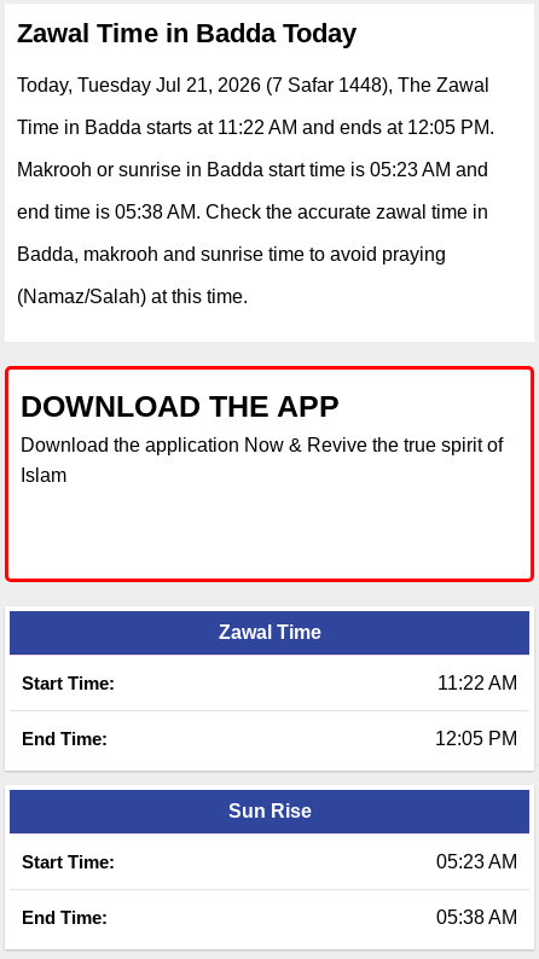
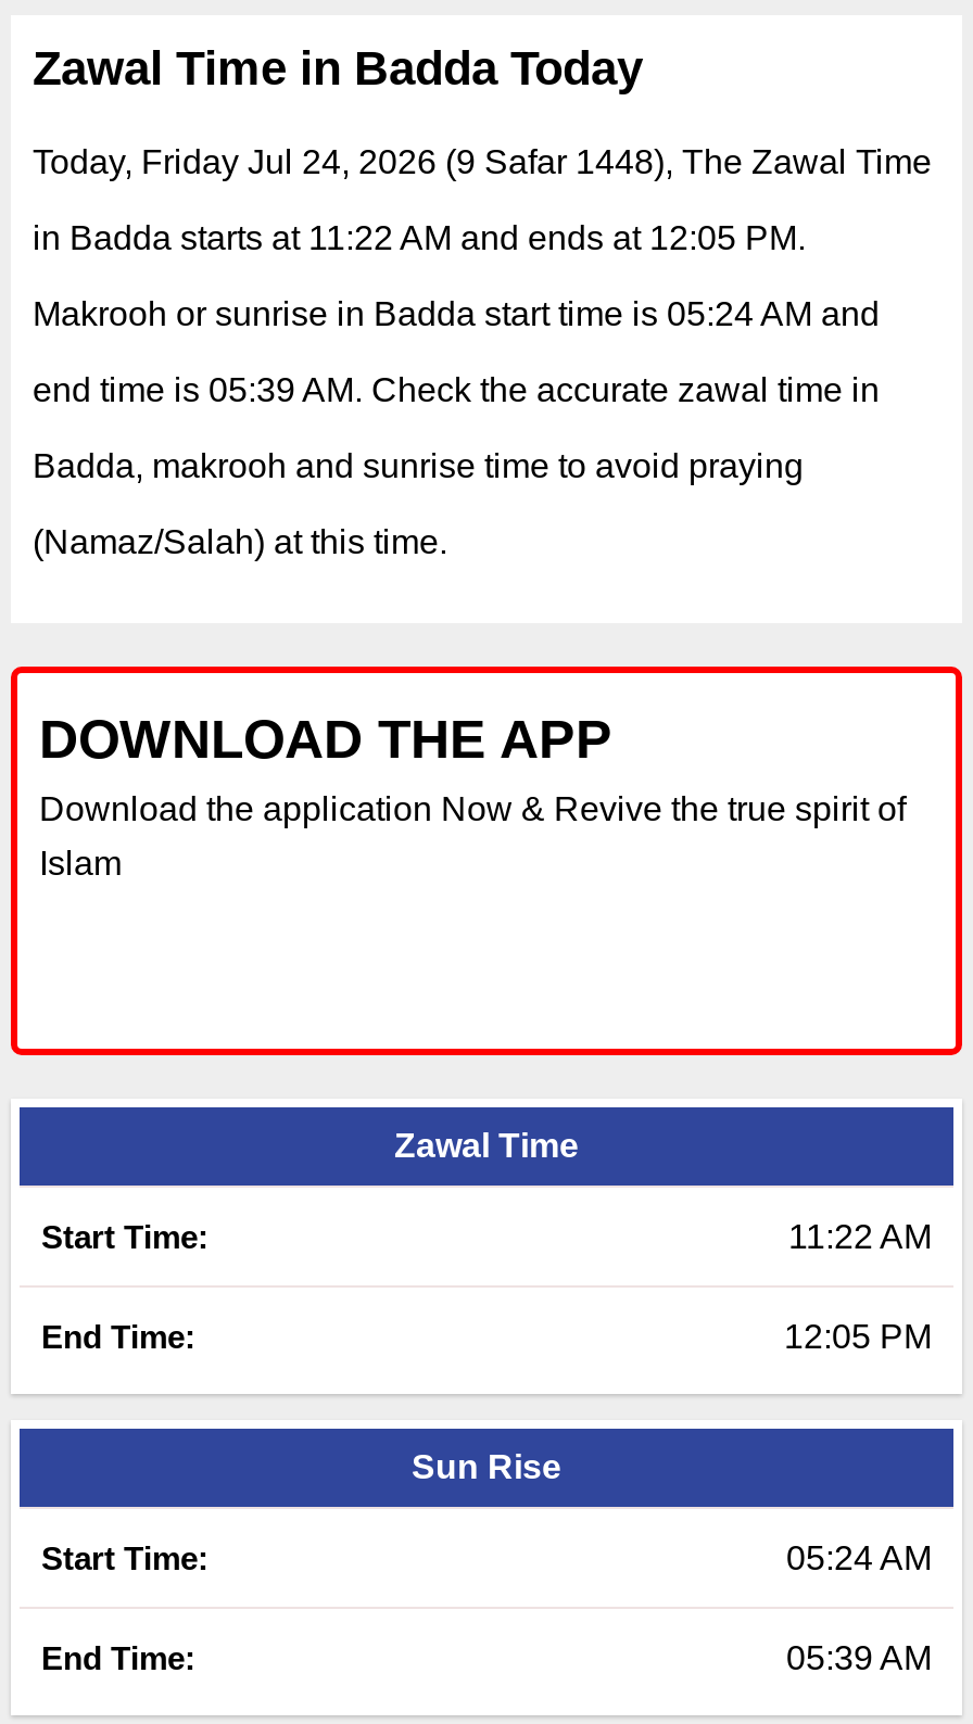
- Today, Tuesday Jul 21, 2026 (7 Safar 1448), The Zawal
+ Today, Friday Jul 24, 2026 (9 Safar 1448), The Zawal Time

- Time in Badda starts at 11:22 AM and ends at 12:05 PM.
+ in Badda starts at 11:22 AM and ends at 12:05 PM.

- Makrooh or sunrise in Badda start time is 05:23 AM and
+ Makrooh or sunrise in Badda start time is 05:24 AM and

- end time is 05:38 AM. Check the accurate zawal time in
+ end time is 05:39 AM. Check the accurate zawal time in

- 05:23 AM
+ 05:24 AM

- 05:38 AM
+ 05:39 AM
